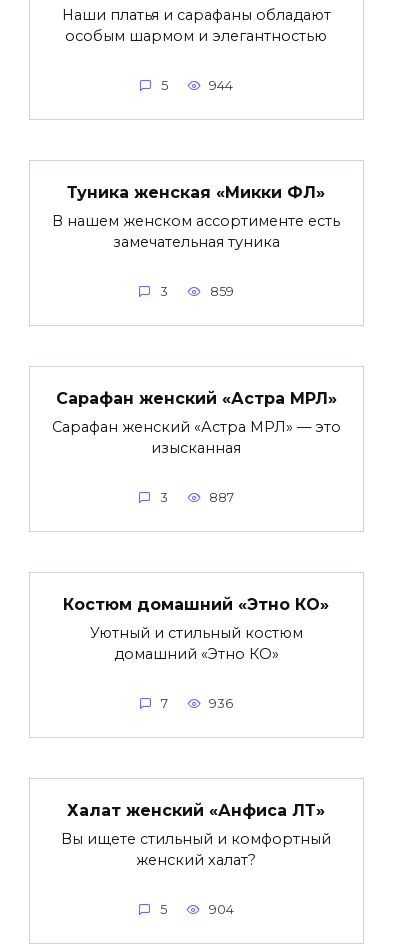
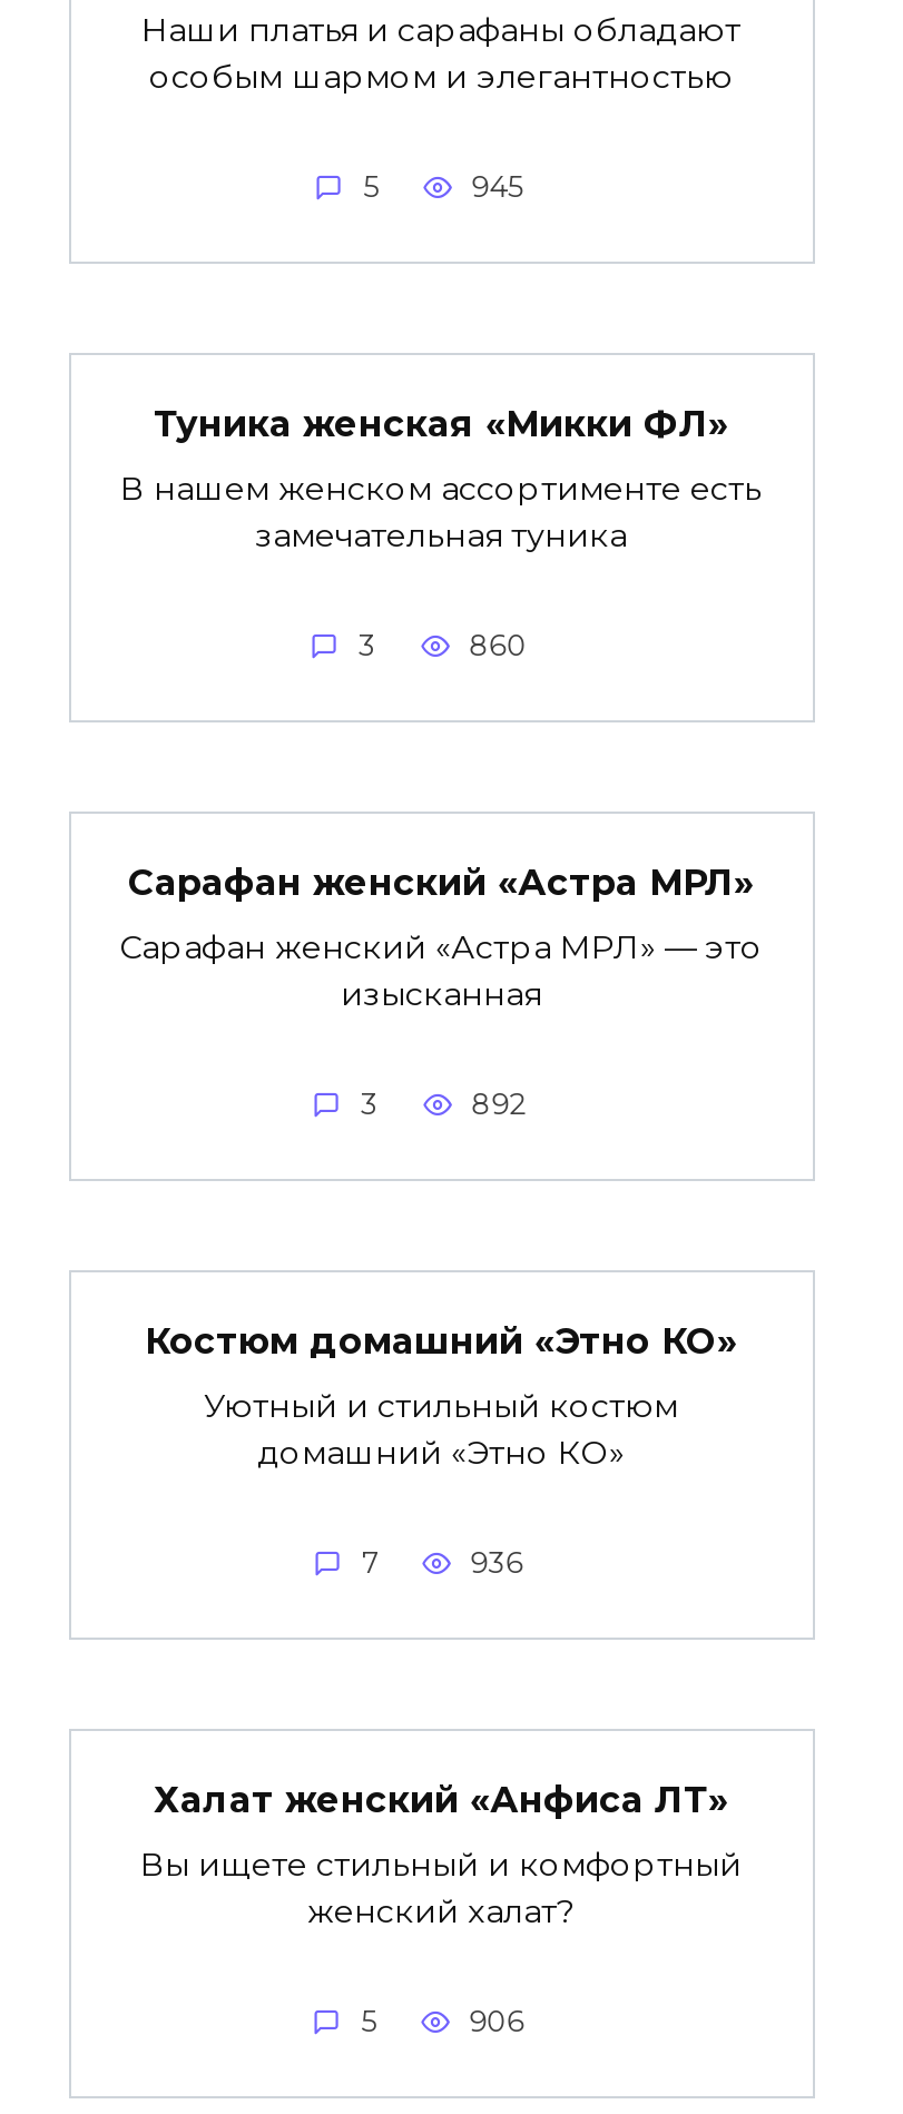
- 944
+ 945

- 859
+ 860

- 887
+ 892

- 904
+ 906
